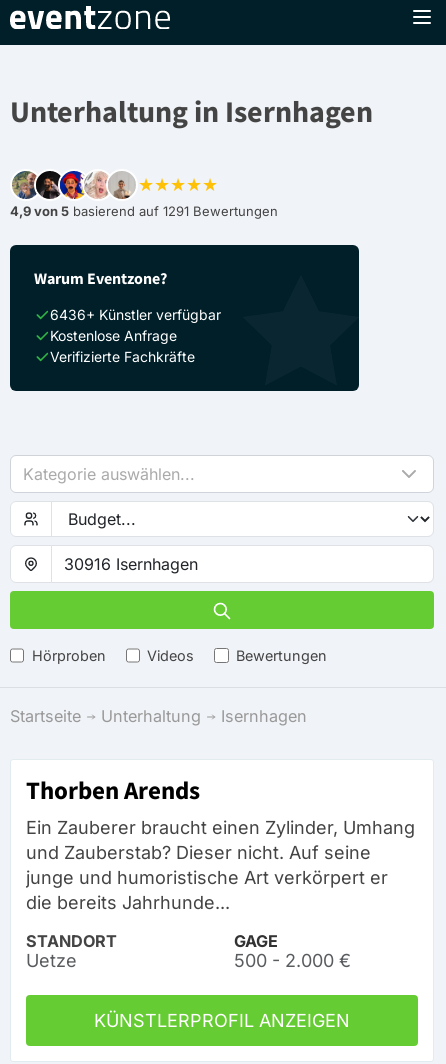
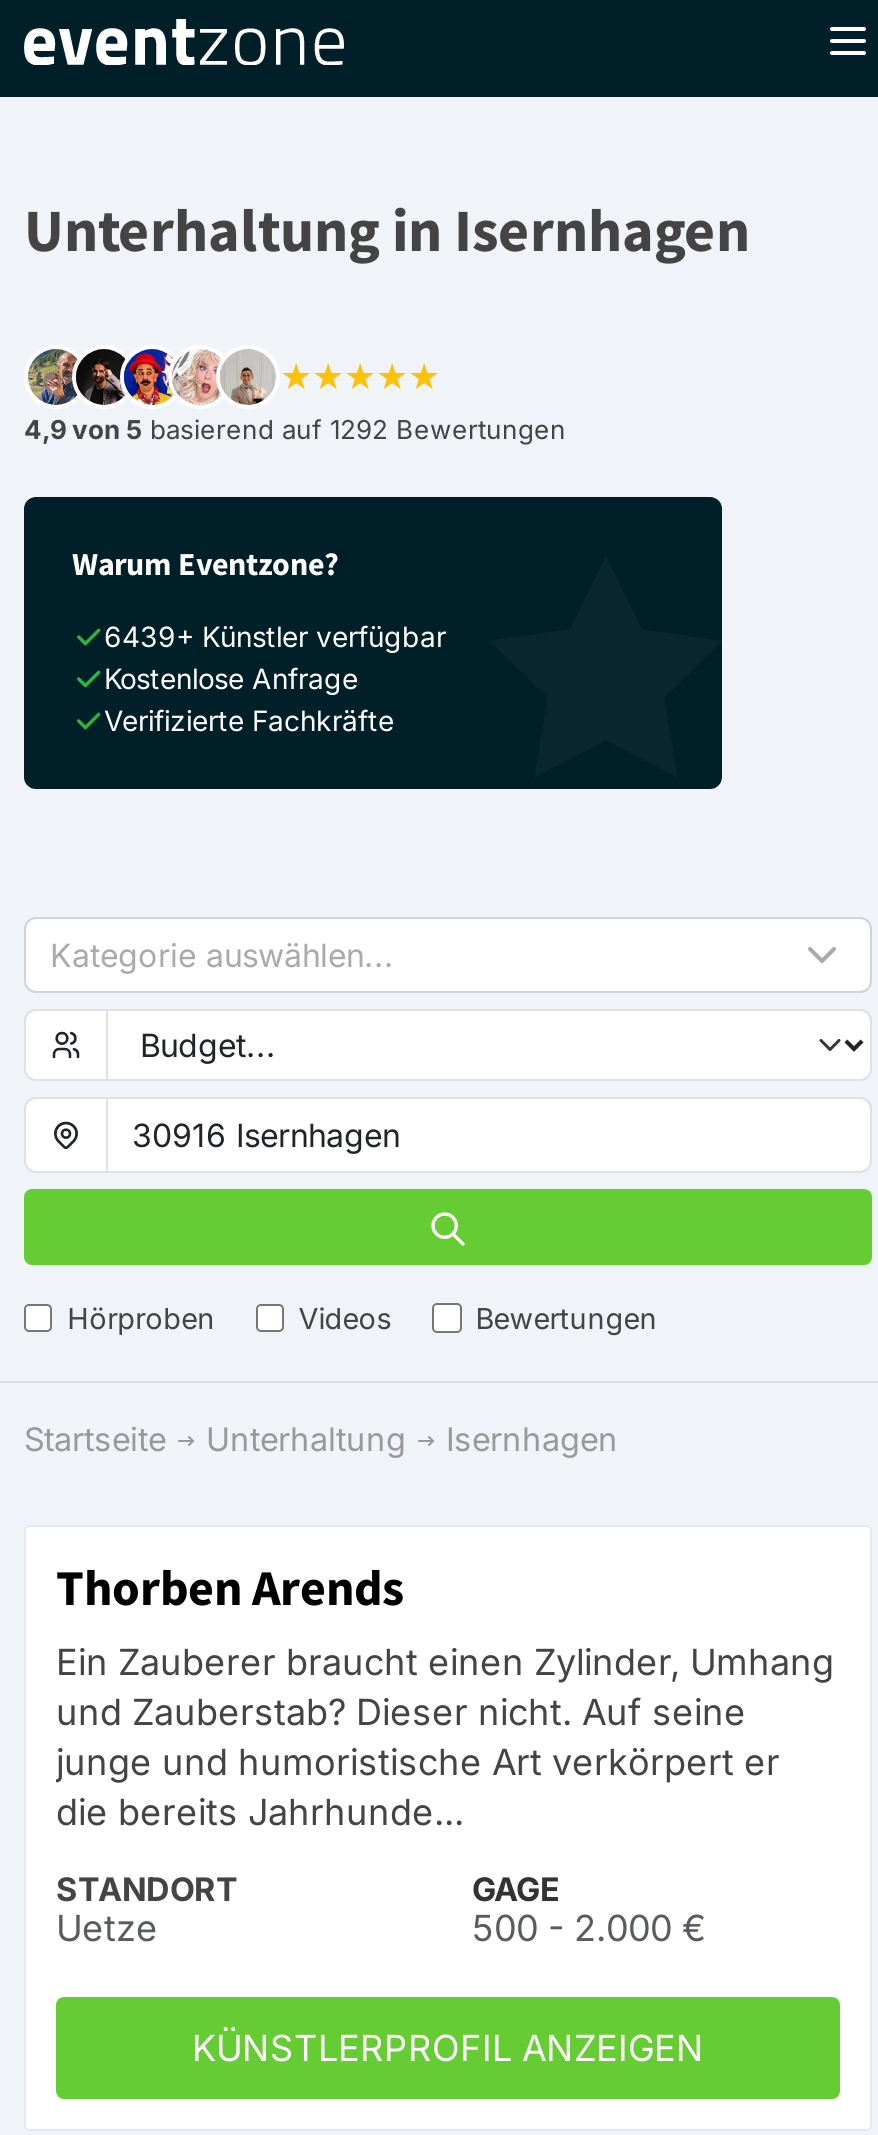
- 4,9 von 5 basierend auf 1291 Bewertungen
+ 4,9 von 5 basierend auf 1292 Bewertungen

- 6436+ Künstler verfügbar
+ 6439+ Künstler verfügbar
